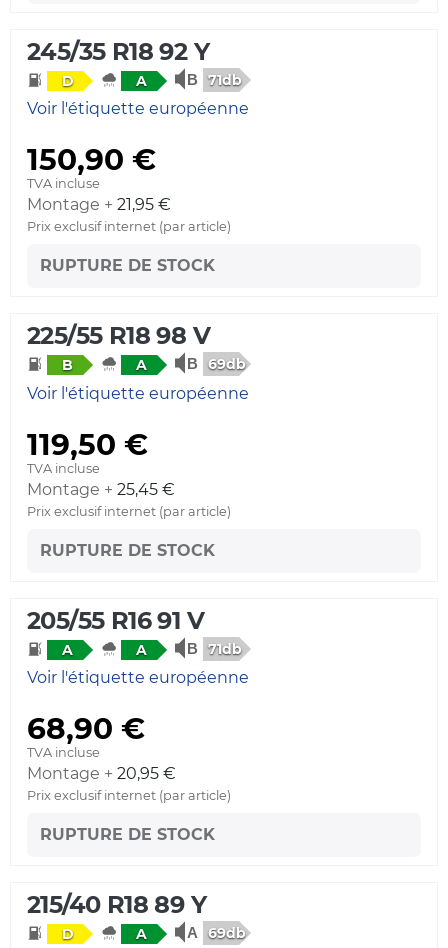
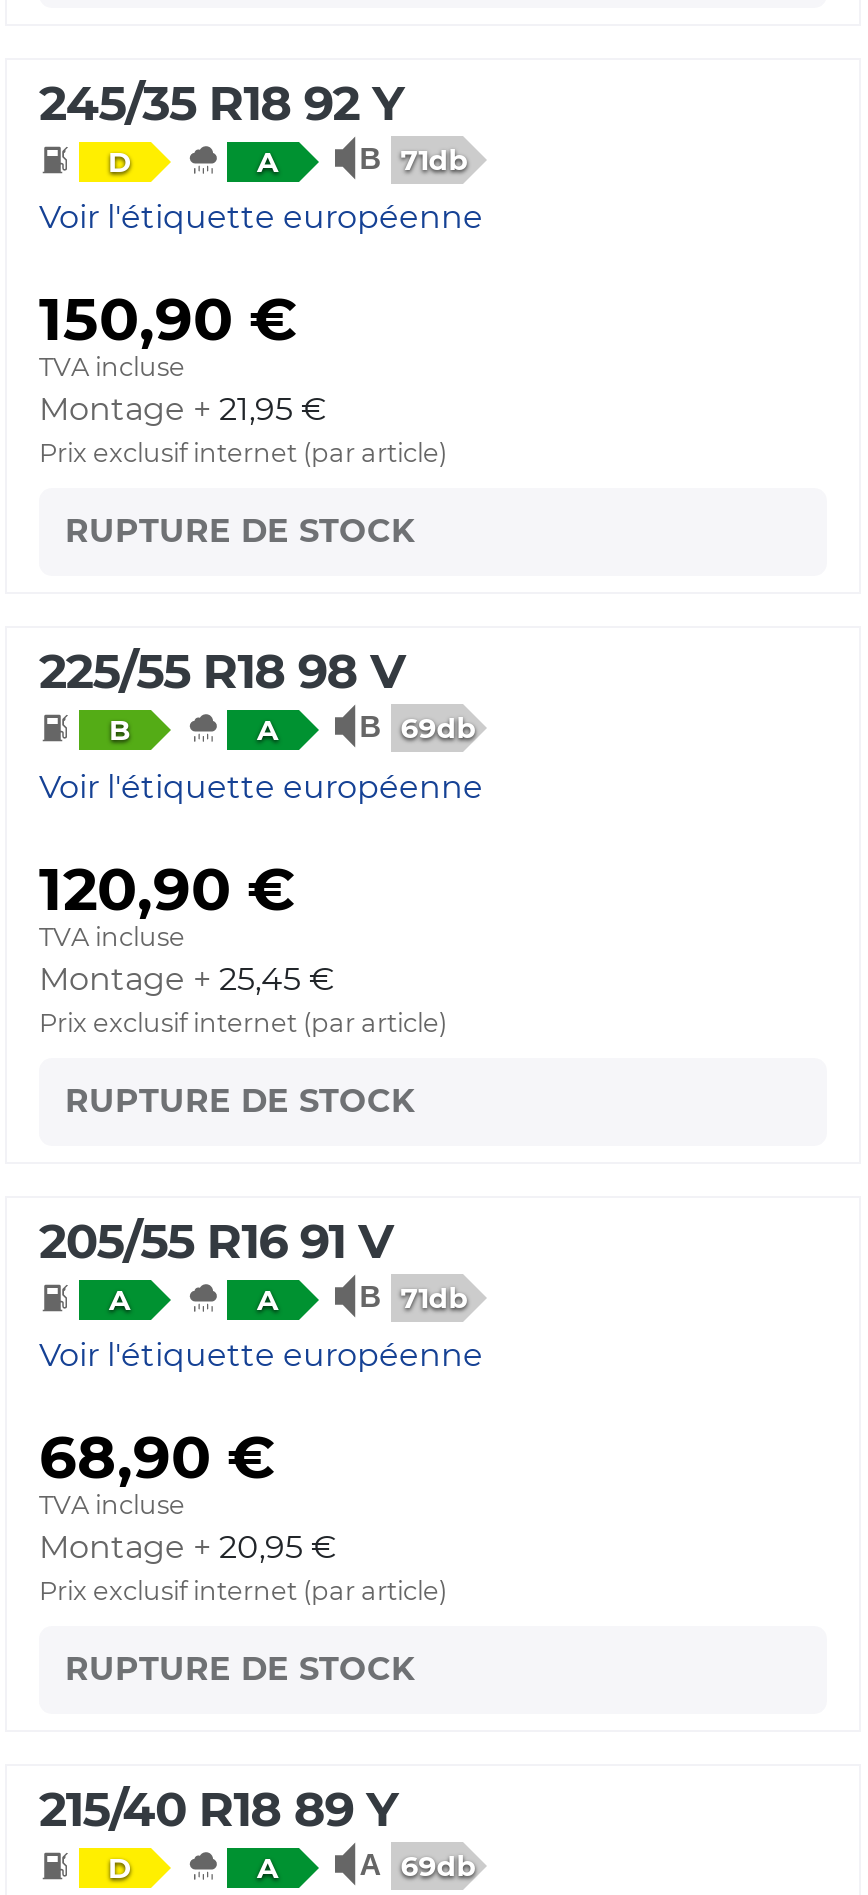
- 119,50 €
+ 120,90 €
